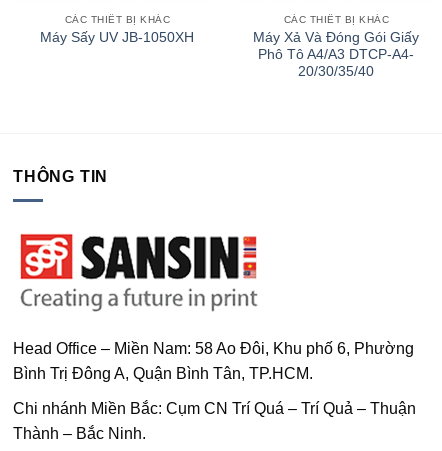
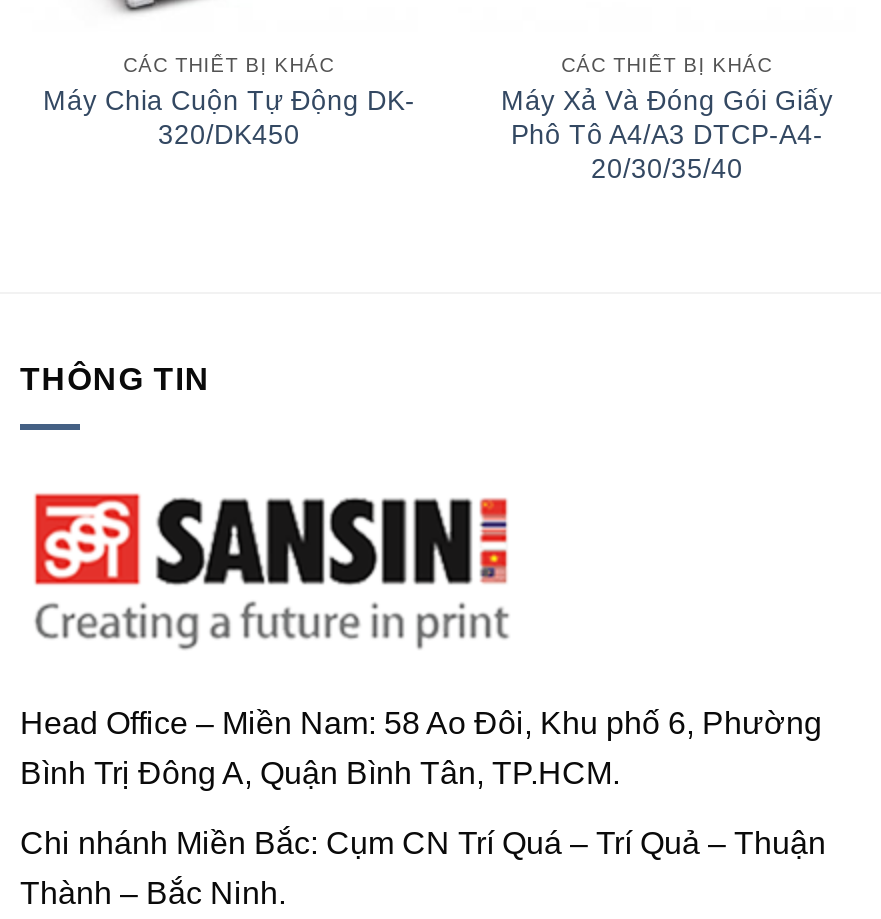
- Máy Sấy UV JB-1050XH
+ Máy Chia Cuộn Tự Động DK-
+ 320/DK450
